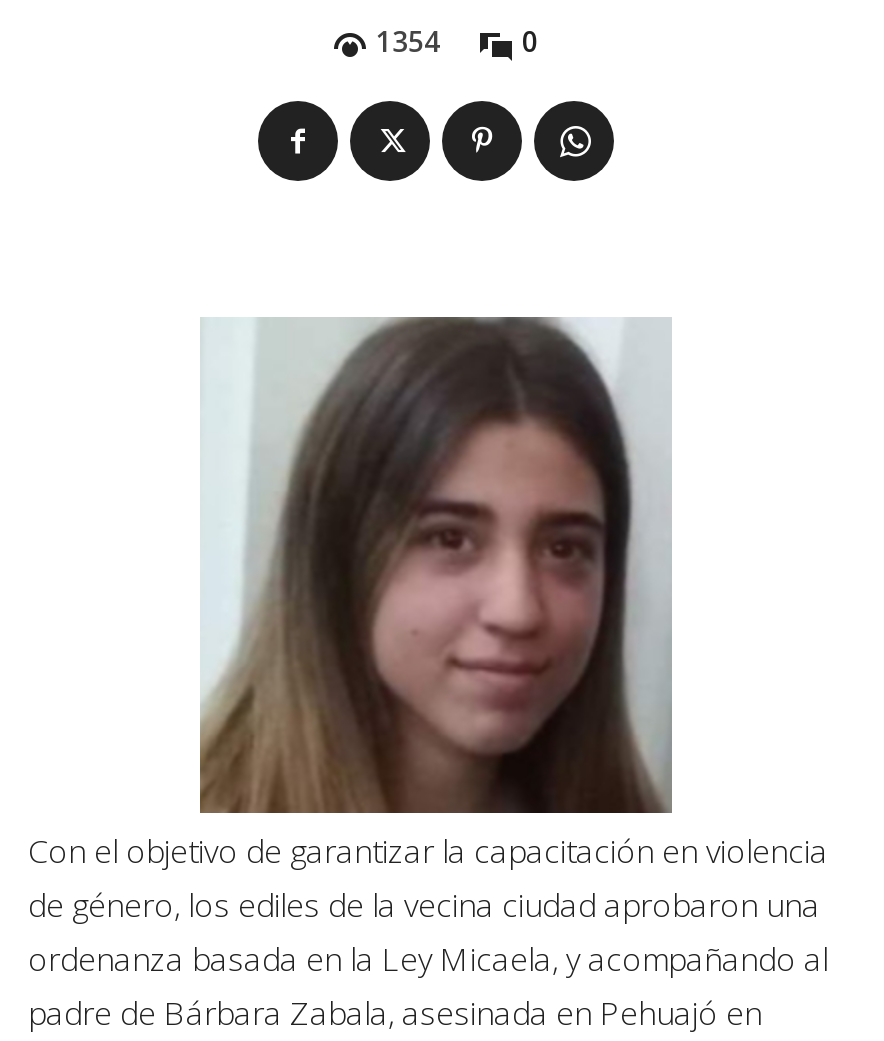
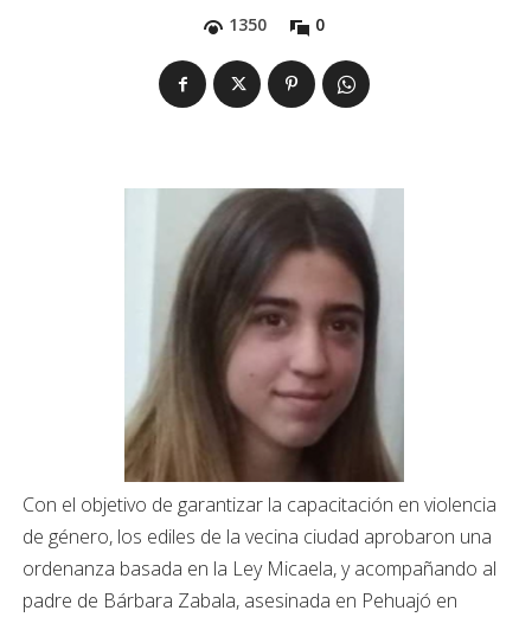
- 1354
+ 1350
